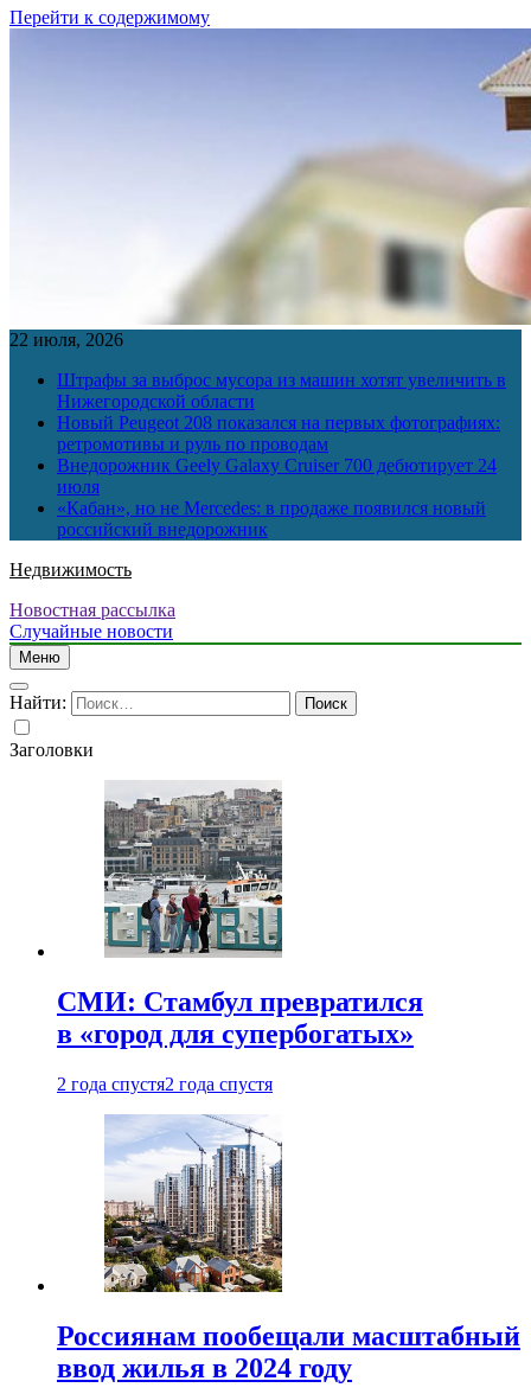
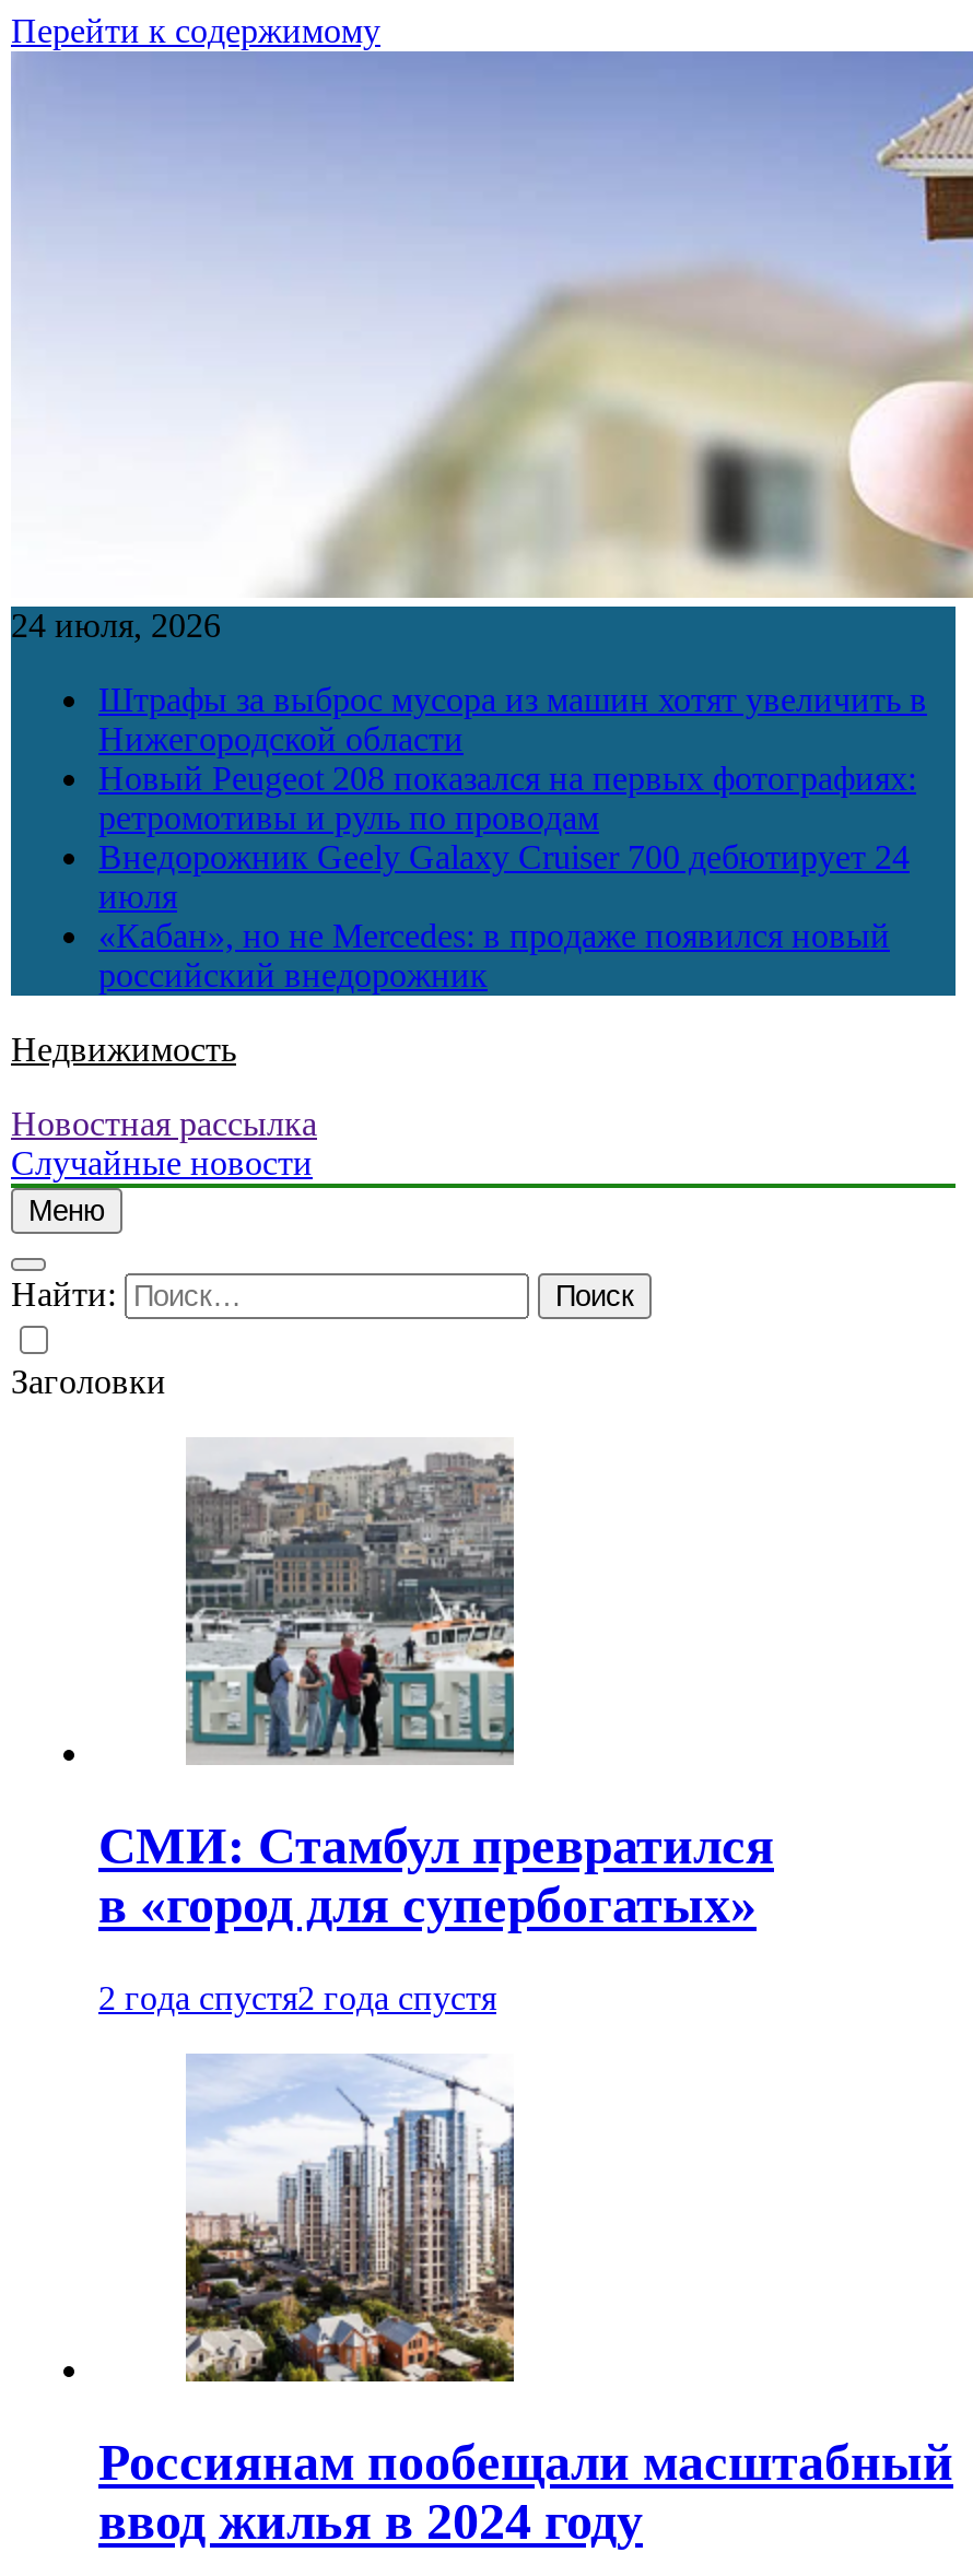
- 22 июля, 2026
+ 24 июля, 2026
